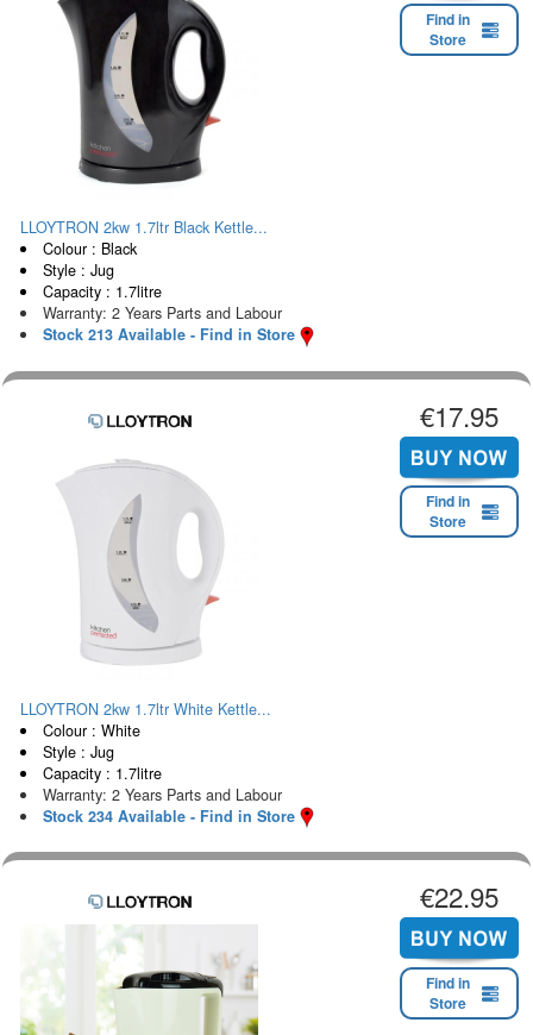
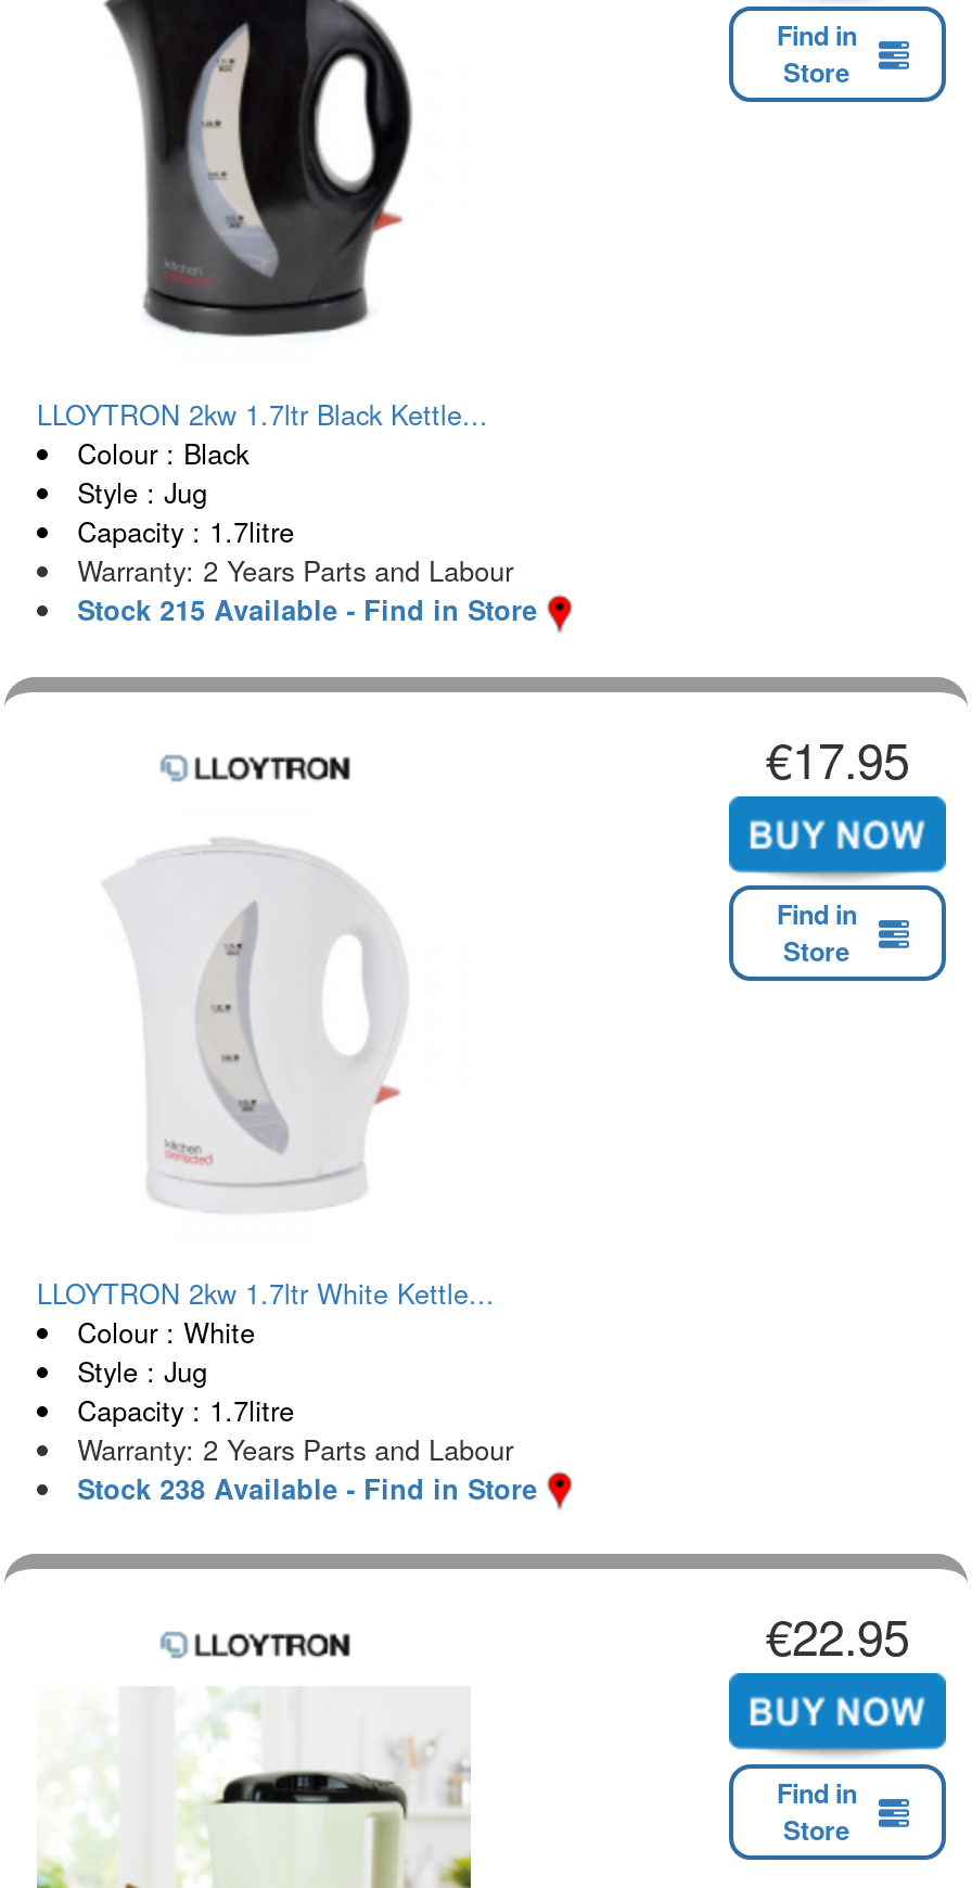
- Stock 213 Available - Find in Store
+ Stock 215 Available - Find in Store

- Stock 234 Available - Find in Store
+ Stock 238 Available - Find in Store
